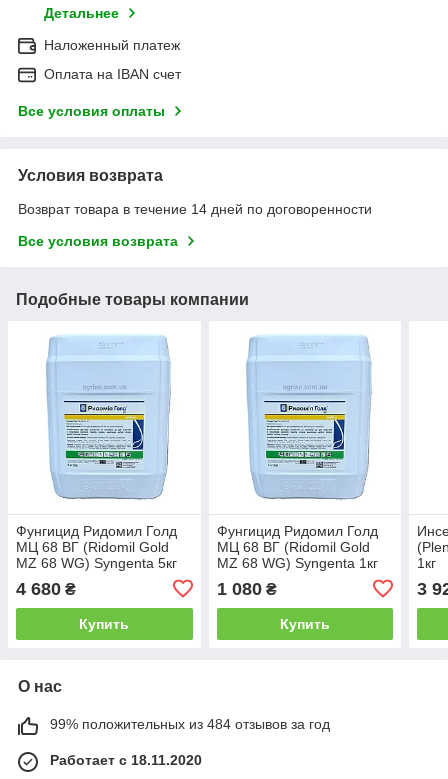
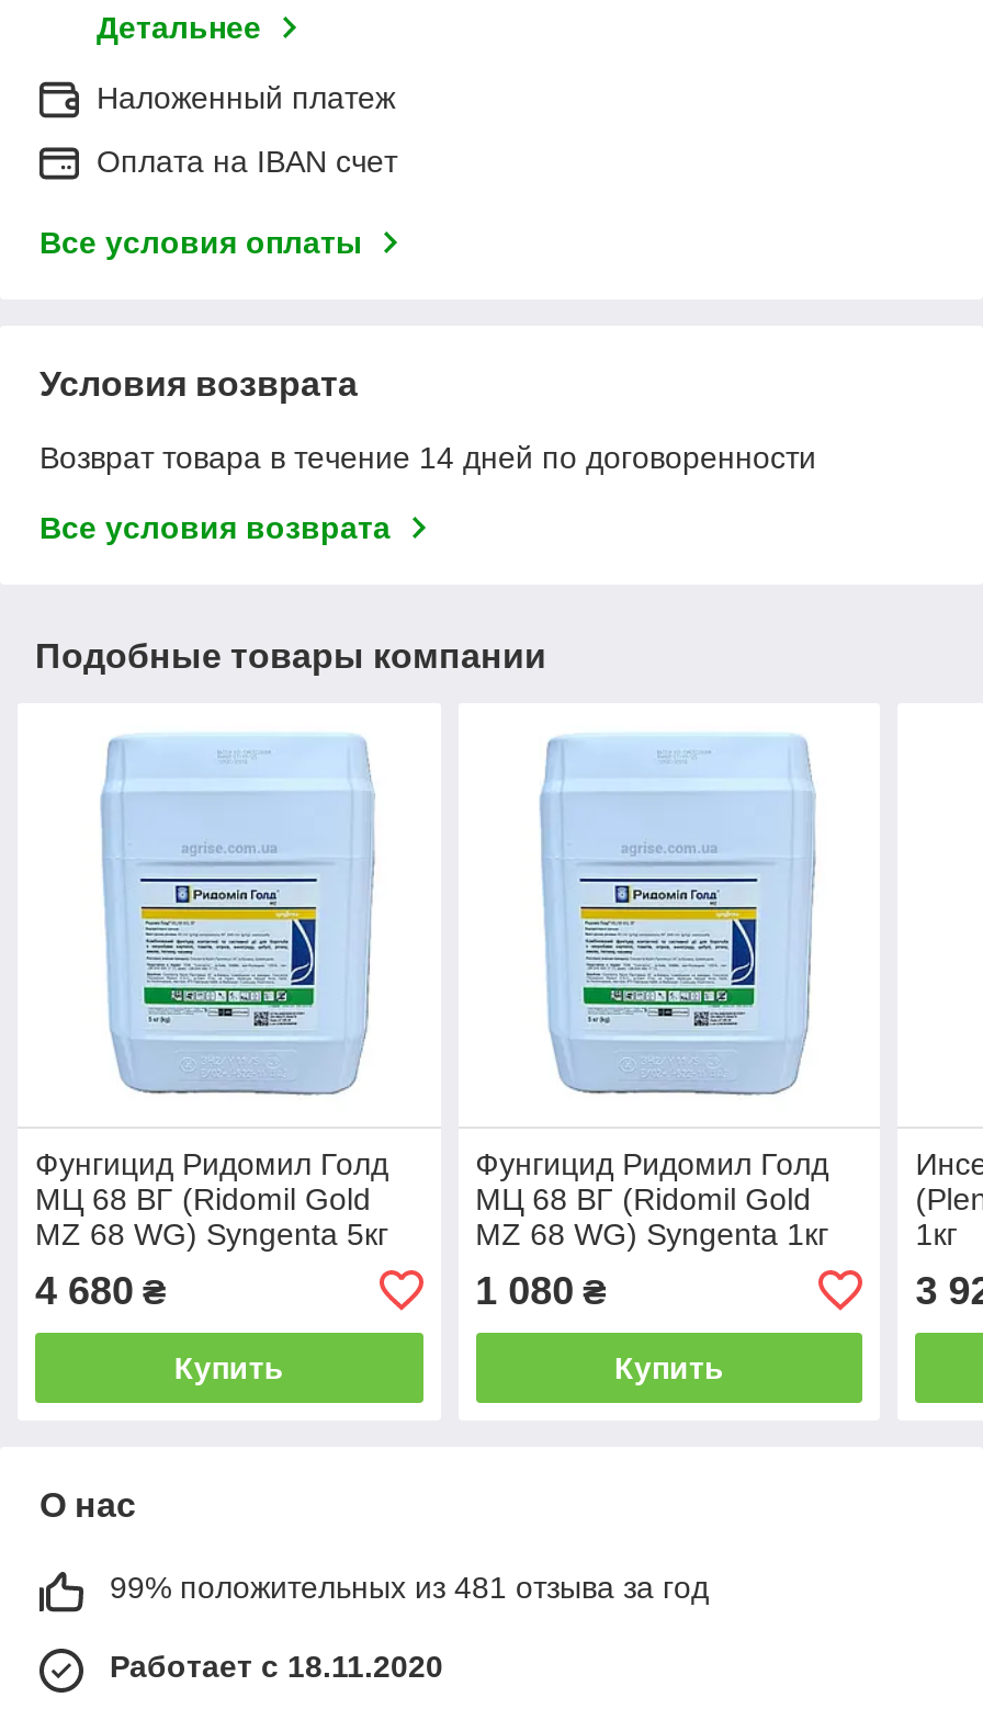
- 99% положительных из 484 отзывов за год
+ 99% положительных из 481 отзыва за год
